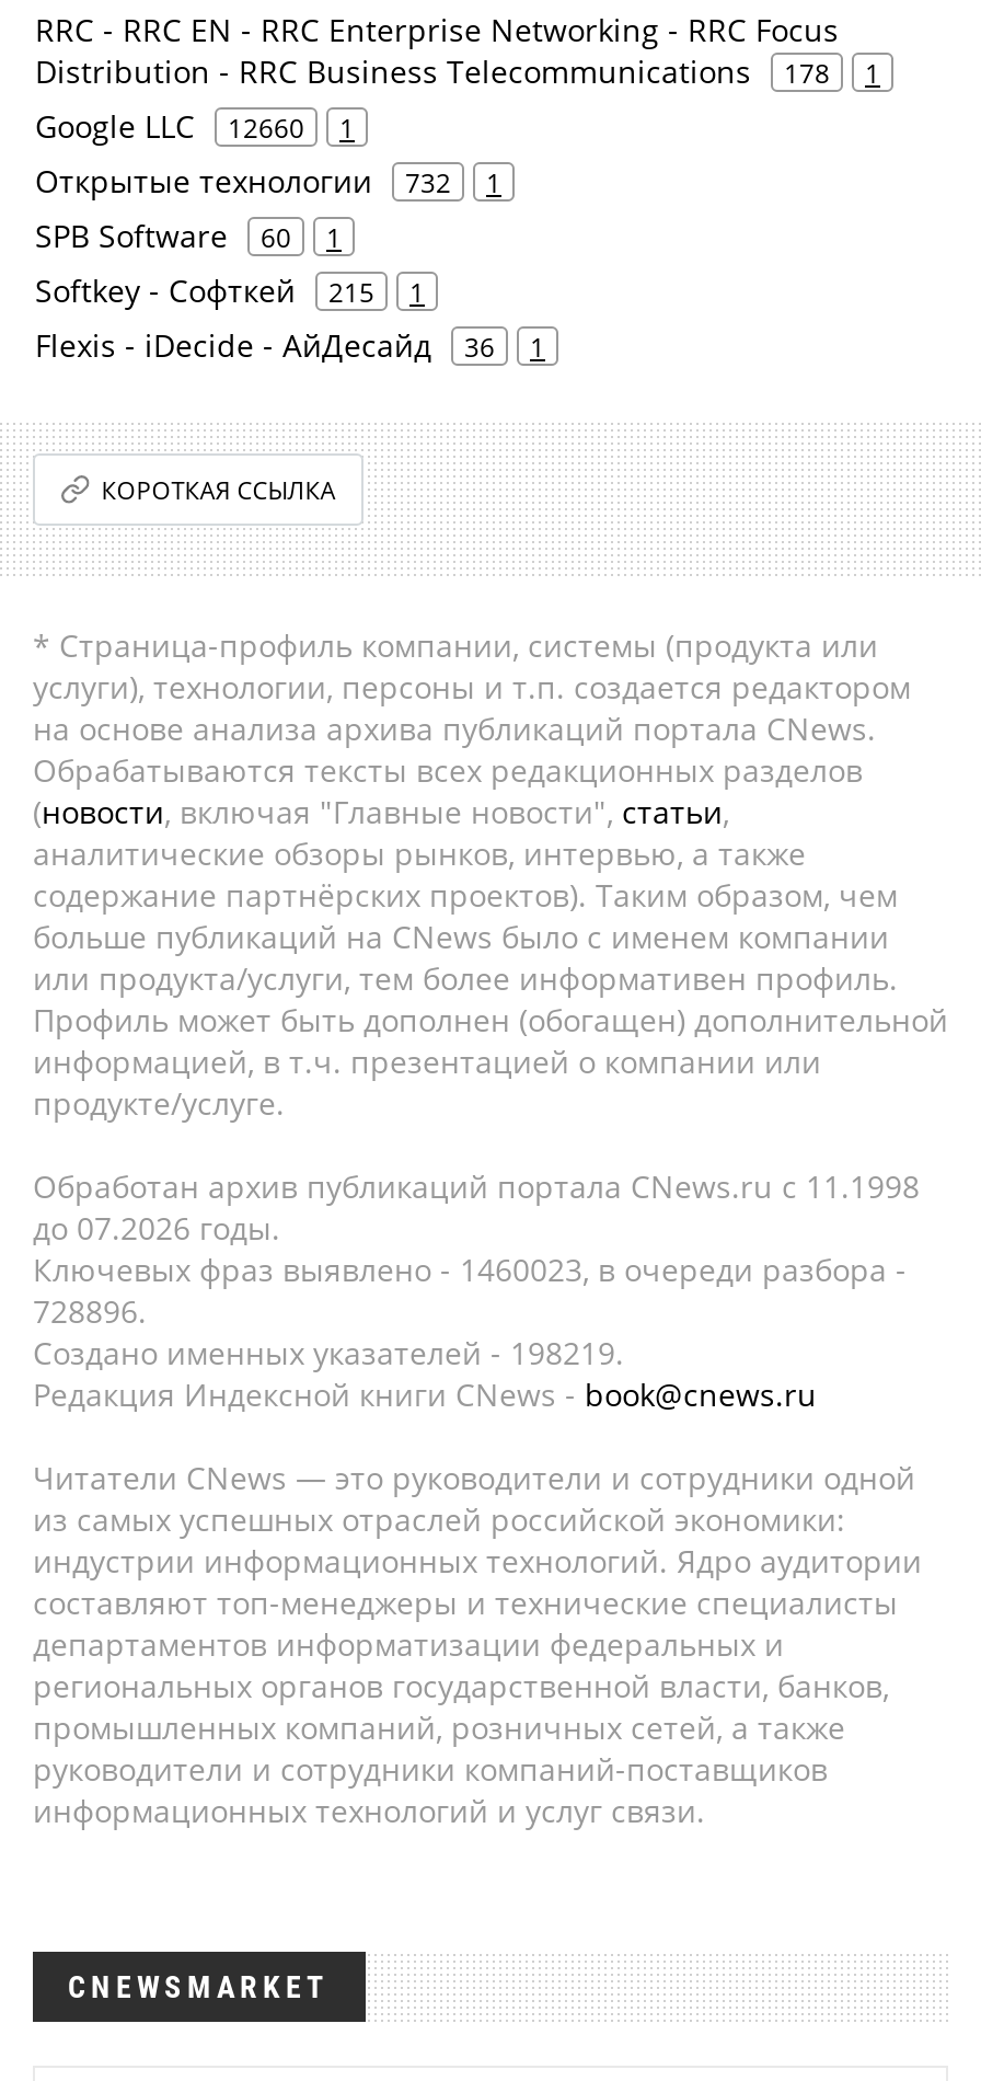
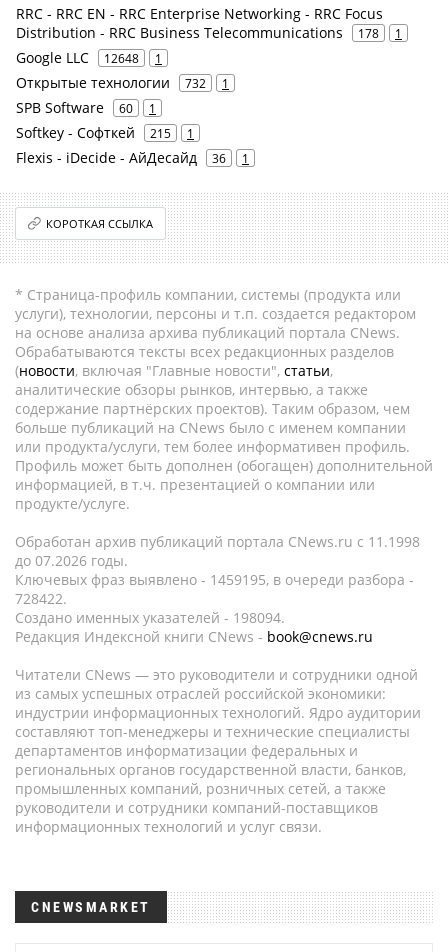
- Google LLC 12660 1
+ Google LLC 12648 1

- Ключевых фраз выявлено - 1460023, в очереди разбора -
+ Ключевых фраз выявлено - 1459195, в очереди разбора -

- 728896.
+ 728422.

- Создано именных указателей - 198219.
+ Создано именных указателей - 198094.
